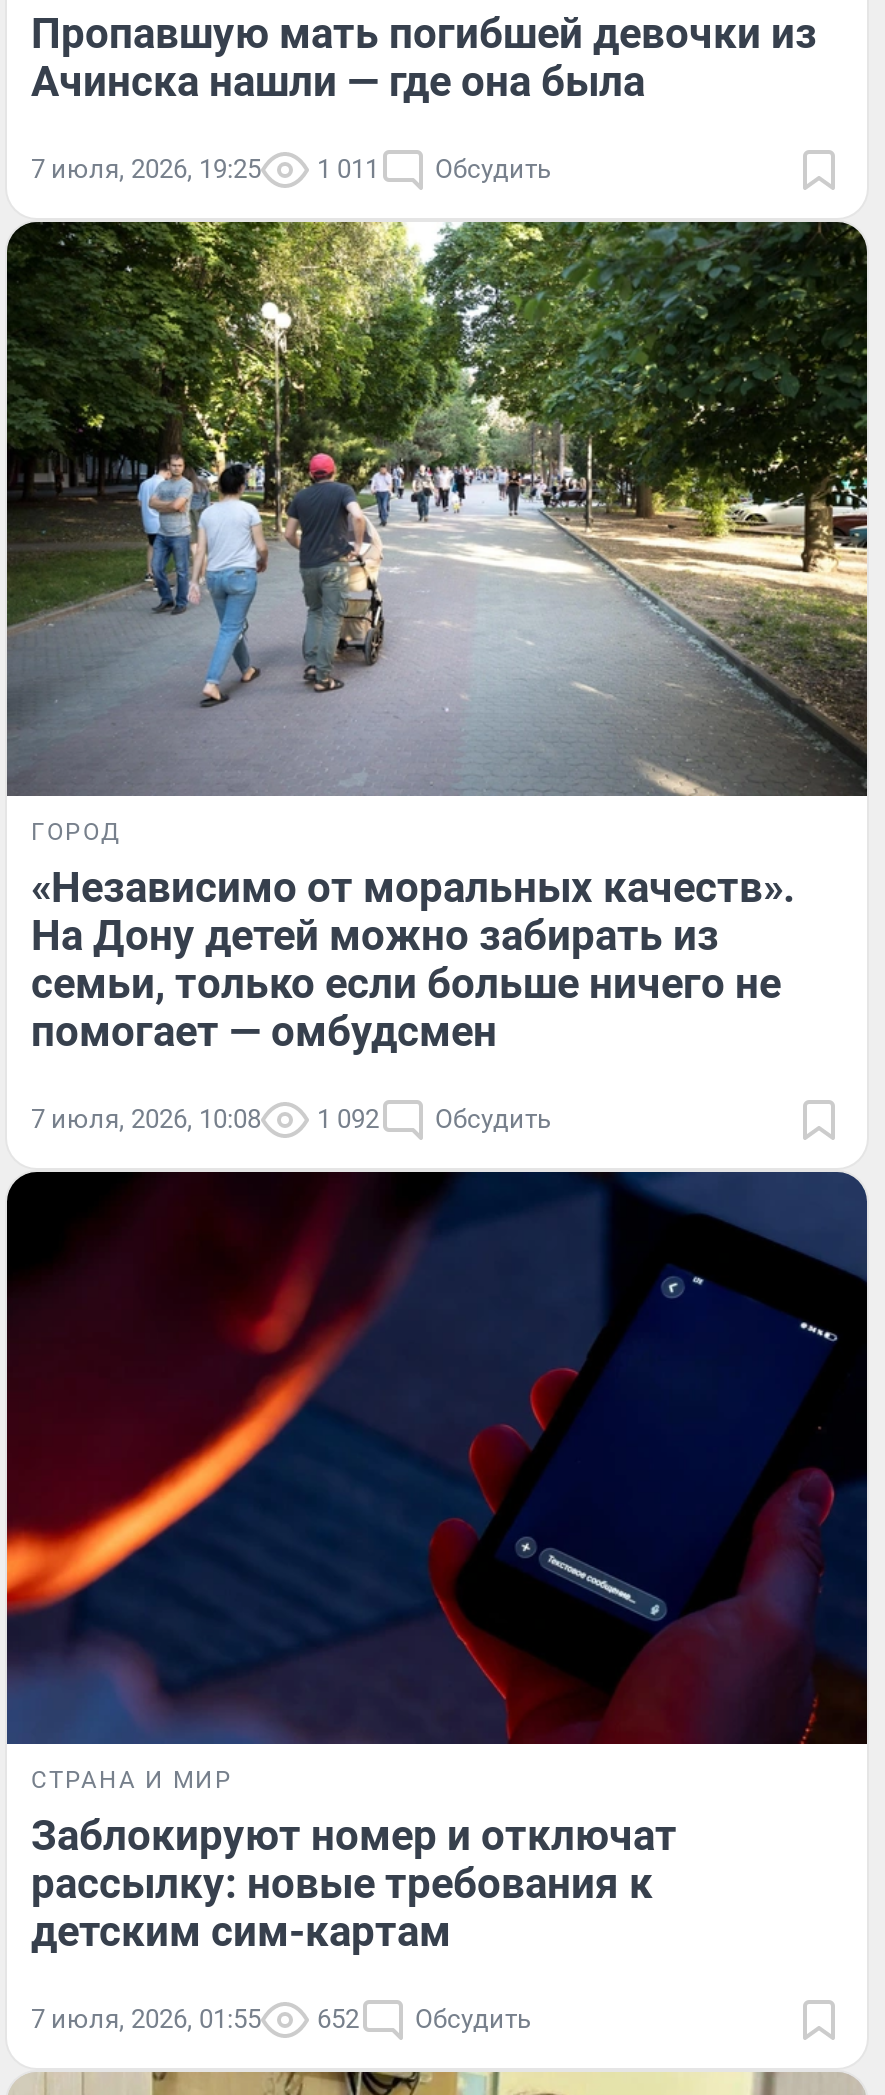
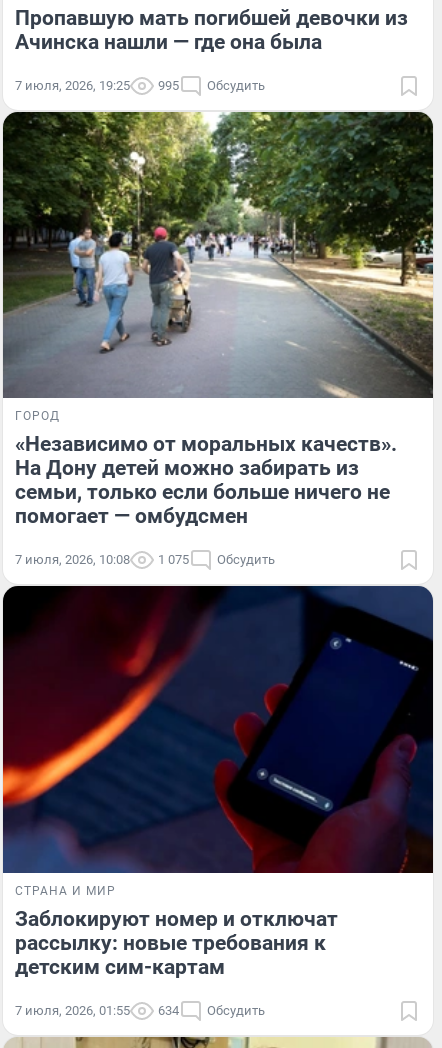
- 7 июля, 2026, 19:25 1 011 Обсудить
+ 7 июля, 2026, 19:25 995 Обсудить

- 7 июля, 2026, 10:08 1 092 Обсудить
+ 7 июля, 2026, 10:08 1 075 Обсудить

- 7 июля, 2026, 01:55 652 Обсудить
+ 7 июля, 2026, 01:55 634 Обсудить
